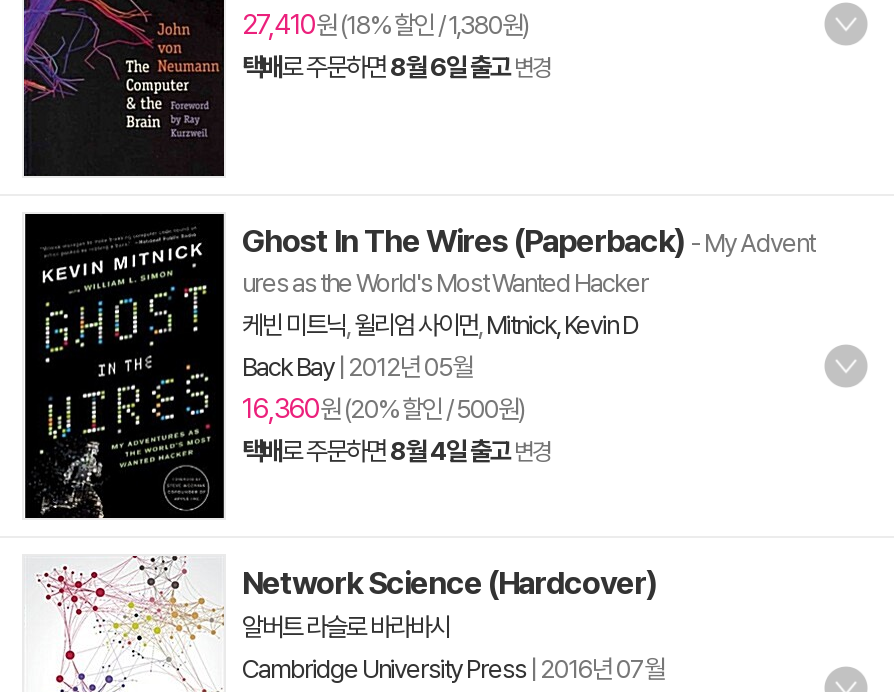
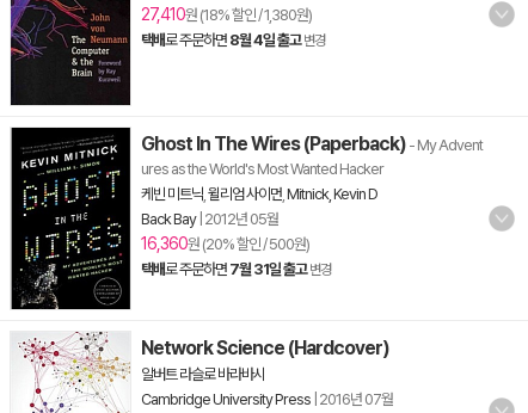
- 택배로 주문하면8월 6일 출고 변경

moved up: 택배로 주문하면8월 4일 출고 변경

+ 택배로 주문하면7월 31일 출고 변경
